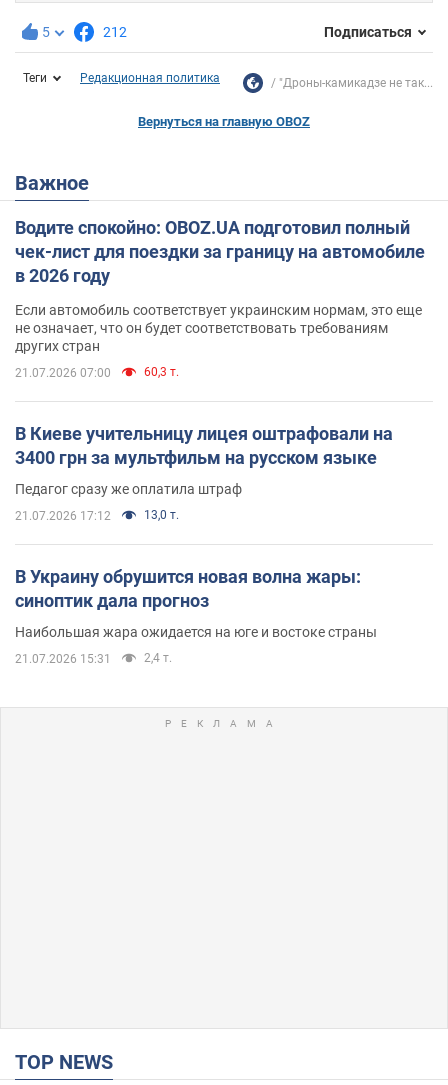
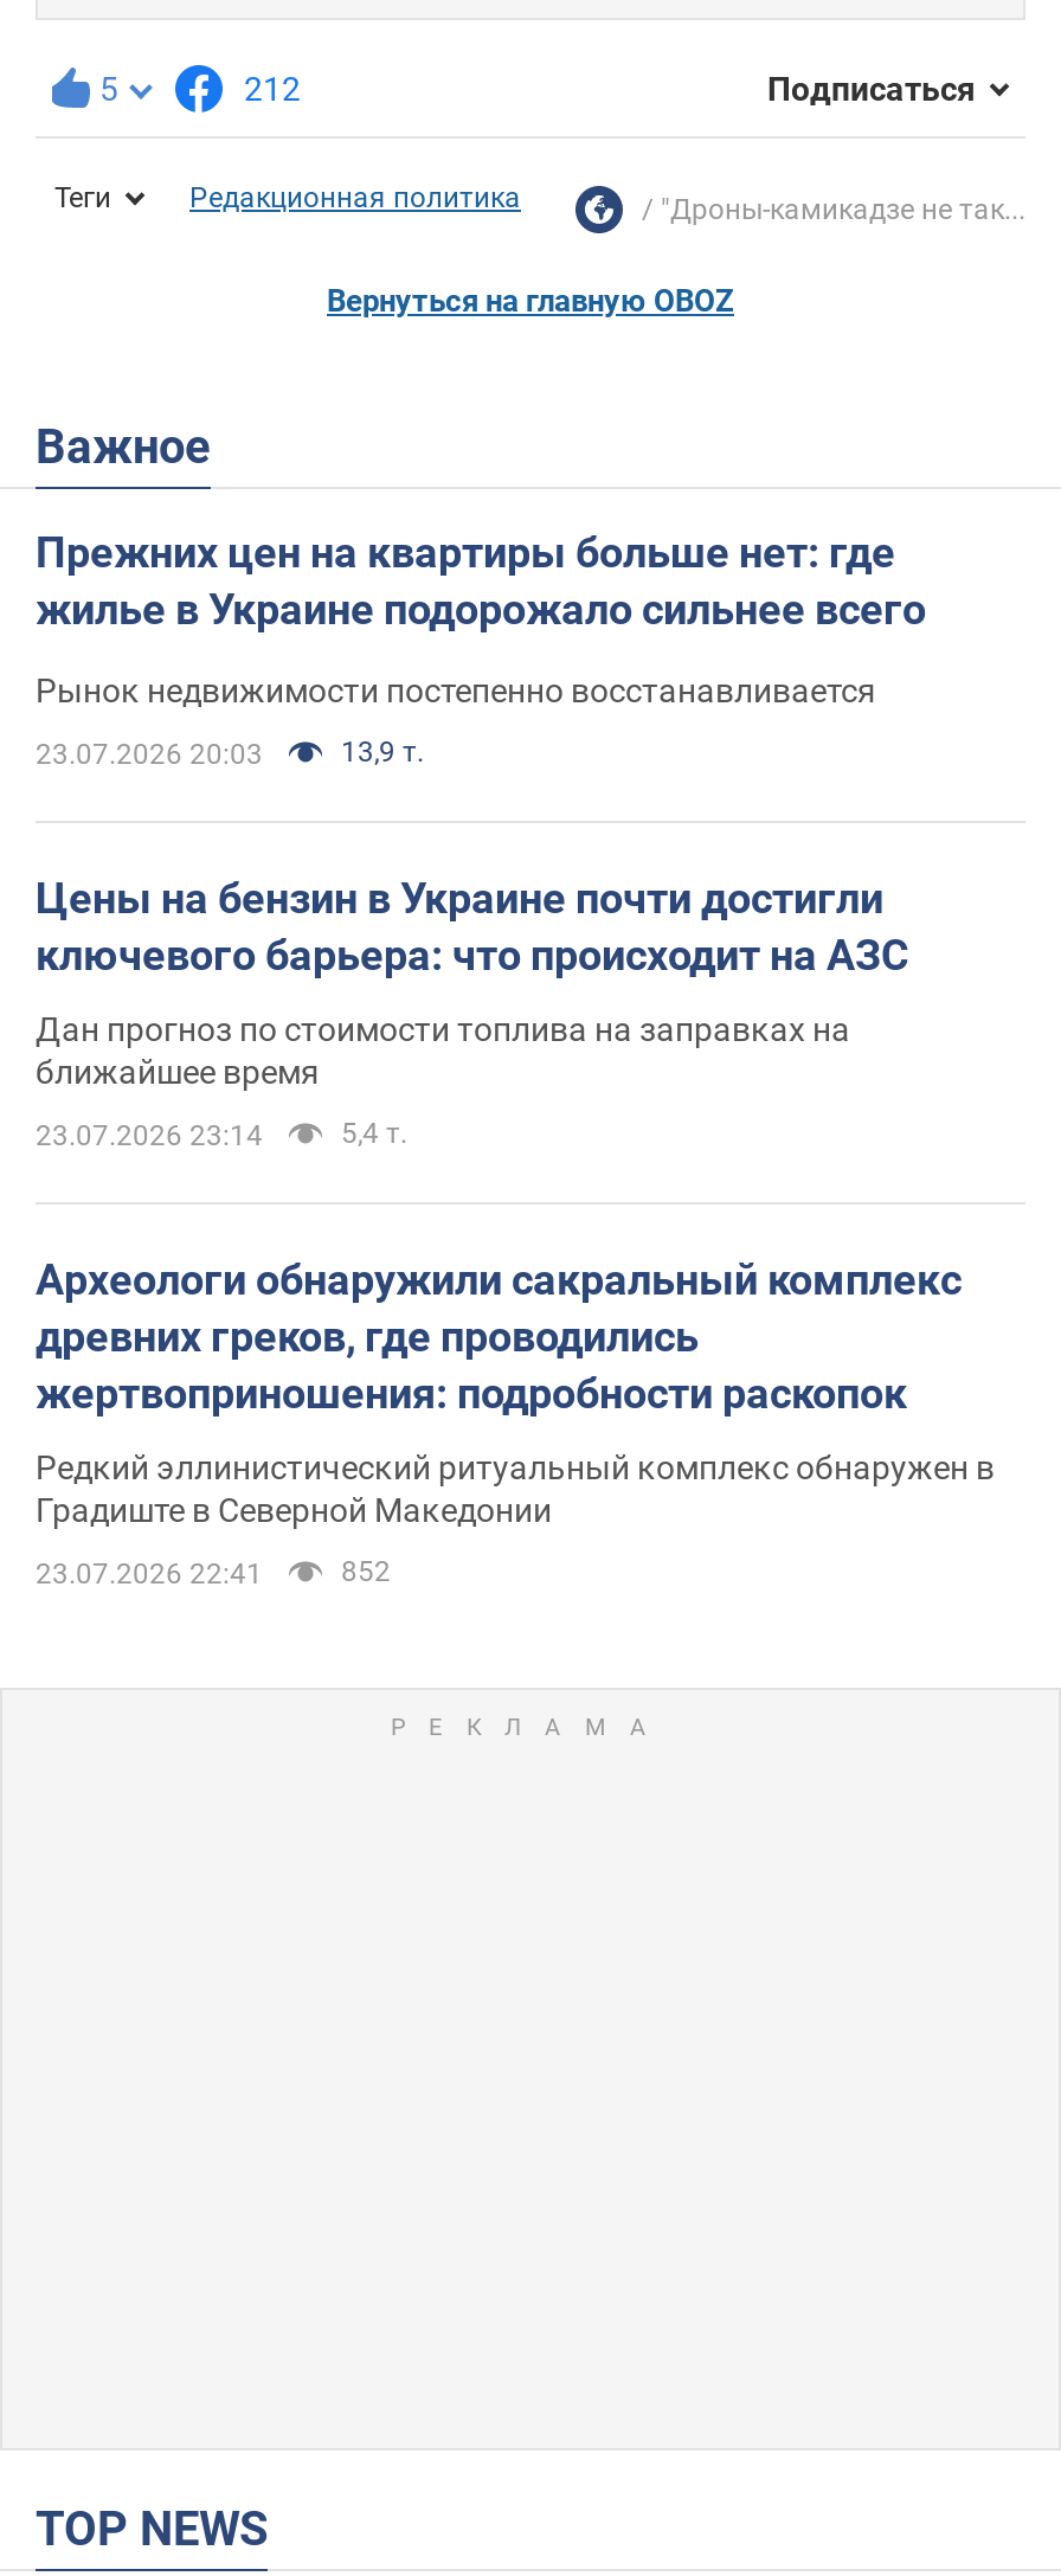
- Водите спокойно: OBOZ.UA подготовил полный
- чек-лист для поездки за границу на автомобиле
- в 2026 году
+ Прежних цен на квартиры больше нет: где
+ жилье в Украине подорожало сильнее всего

- Если автомобиль соответствует украинским нормам, это еще
- не означает, что он будет соответствовать требованиям
- других стран
+ Рынок недвижимости постепенно восстанавливается

- 21.07.2026 07:00
- 60,3 т.
+ 23.07.2026 20:03
+ 13,9 т.

- В Киеве учительницу лицея оштрафовали на
- 3400 грн за мультфильм на русском языке
+ Цены на бензин в Украине почти достигли
+ ключевого барьера: что происходит на АЗС

- Педагог сразу же оплатила штраф
+ Дан прогноз по стоимости топлива на заправках на
+ ближайшее время

- 21.07.2026 17:12
- 13,0 т.
+ 23.07.2026 23:14
+ 5,4 т.

- В Украину обрушится новая волна жары:
- синоптик дала прогноз
+ Археологи обнаружили сакральный комплекс
+ древних греков, где проводились
+ жертвоприношения: подробности раскопок

- Наибольшая жара ожидается на юге и востоке страны
+ Редкий эллинистический ритуальный комплекс обнаружен в
+ Градиште в Северной Македонии

- 21.07.2026 15:31
- 2,4 т.
+ 23.07.2026 22:41
+ 852
